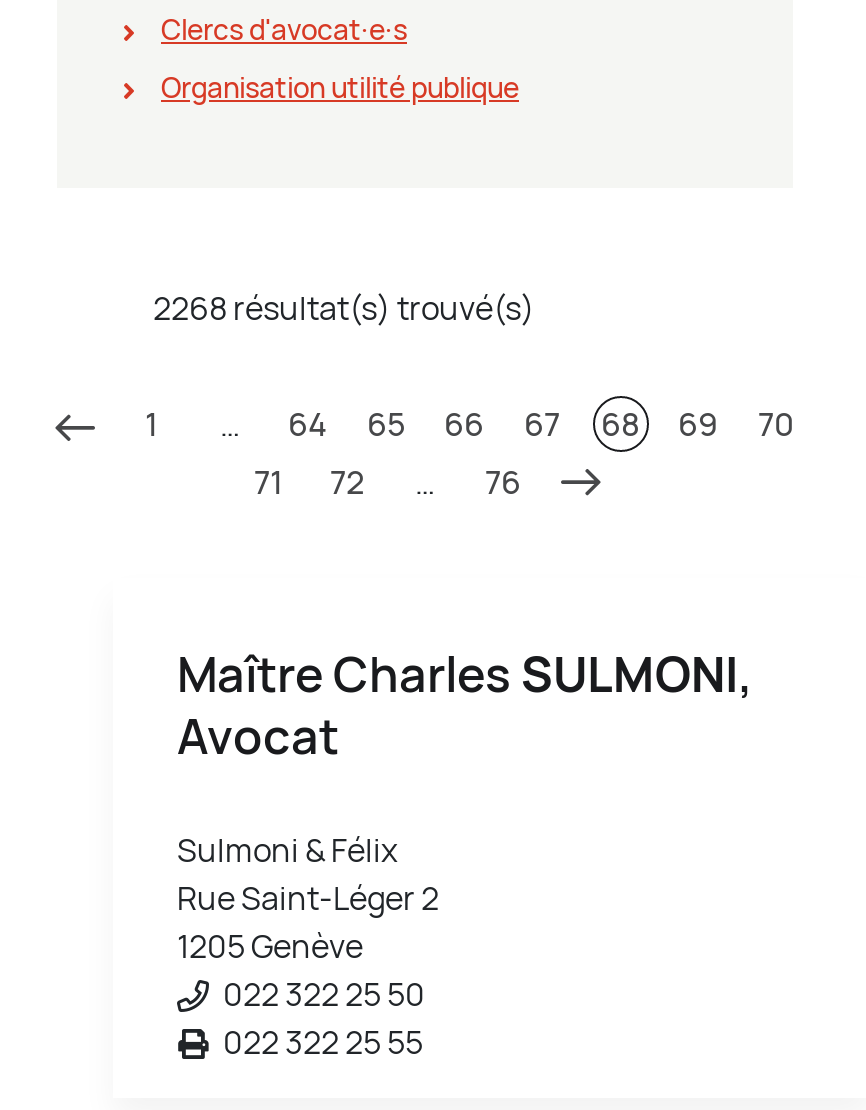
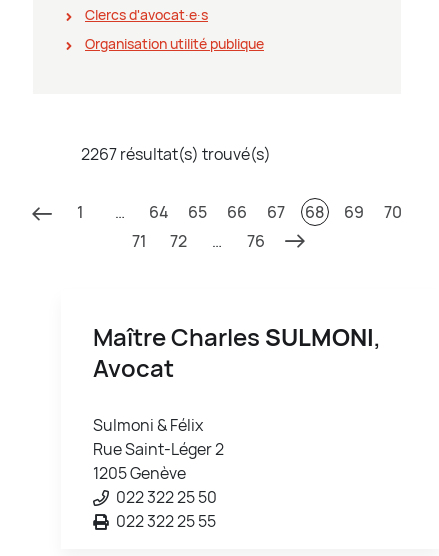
- 2268 résultat(s) trouvé(s)
+ 2267 résultat(s) trouvé(s)
